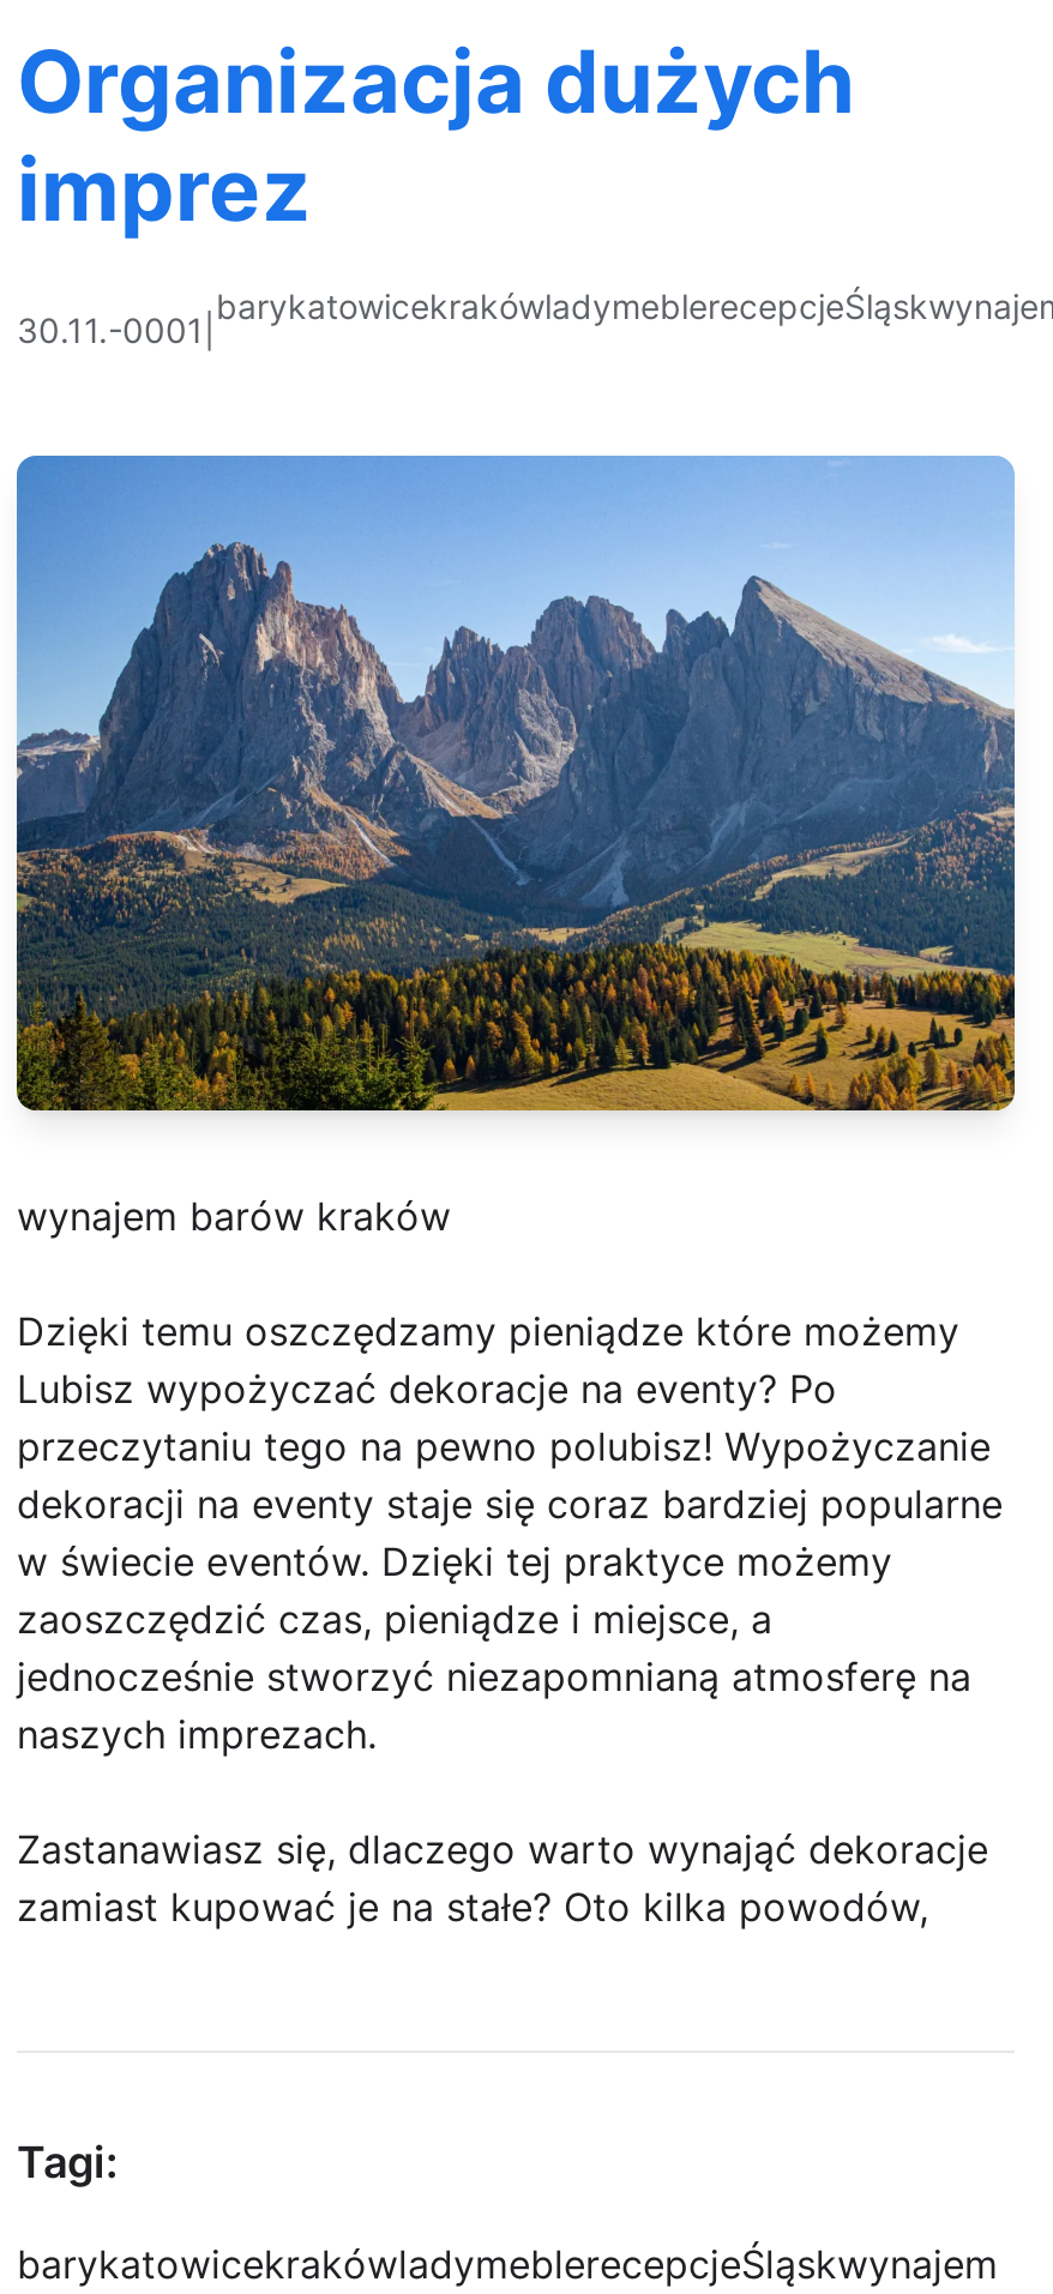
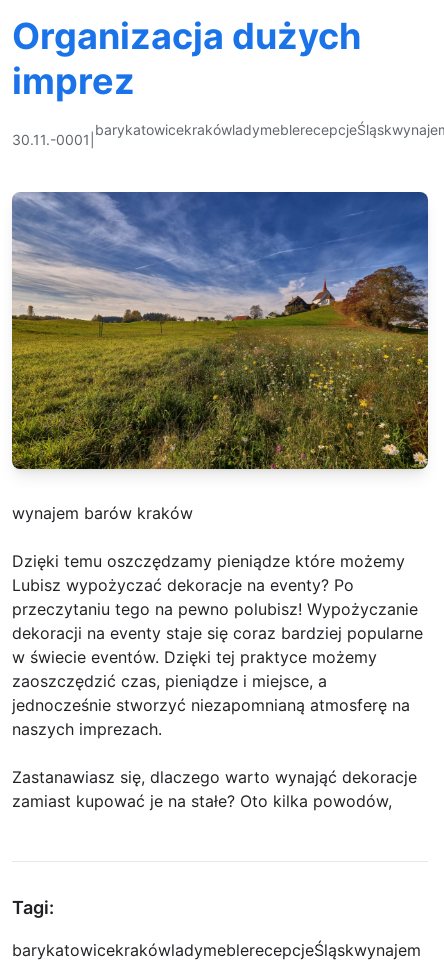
- [image]
+ [image]
